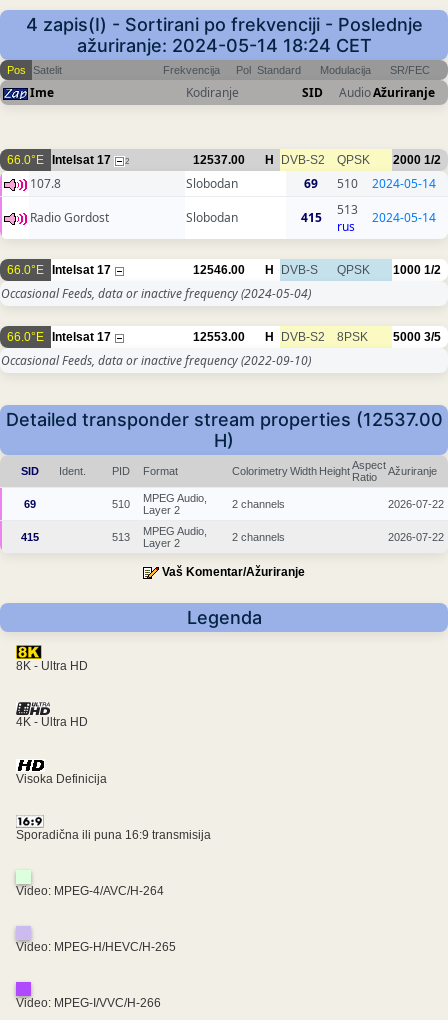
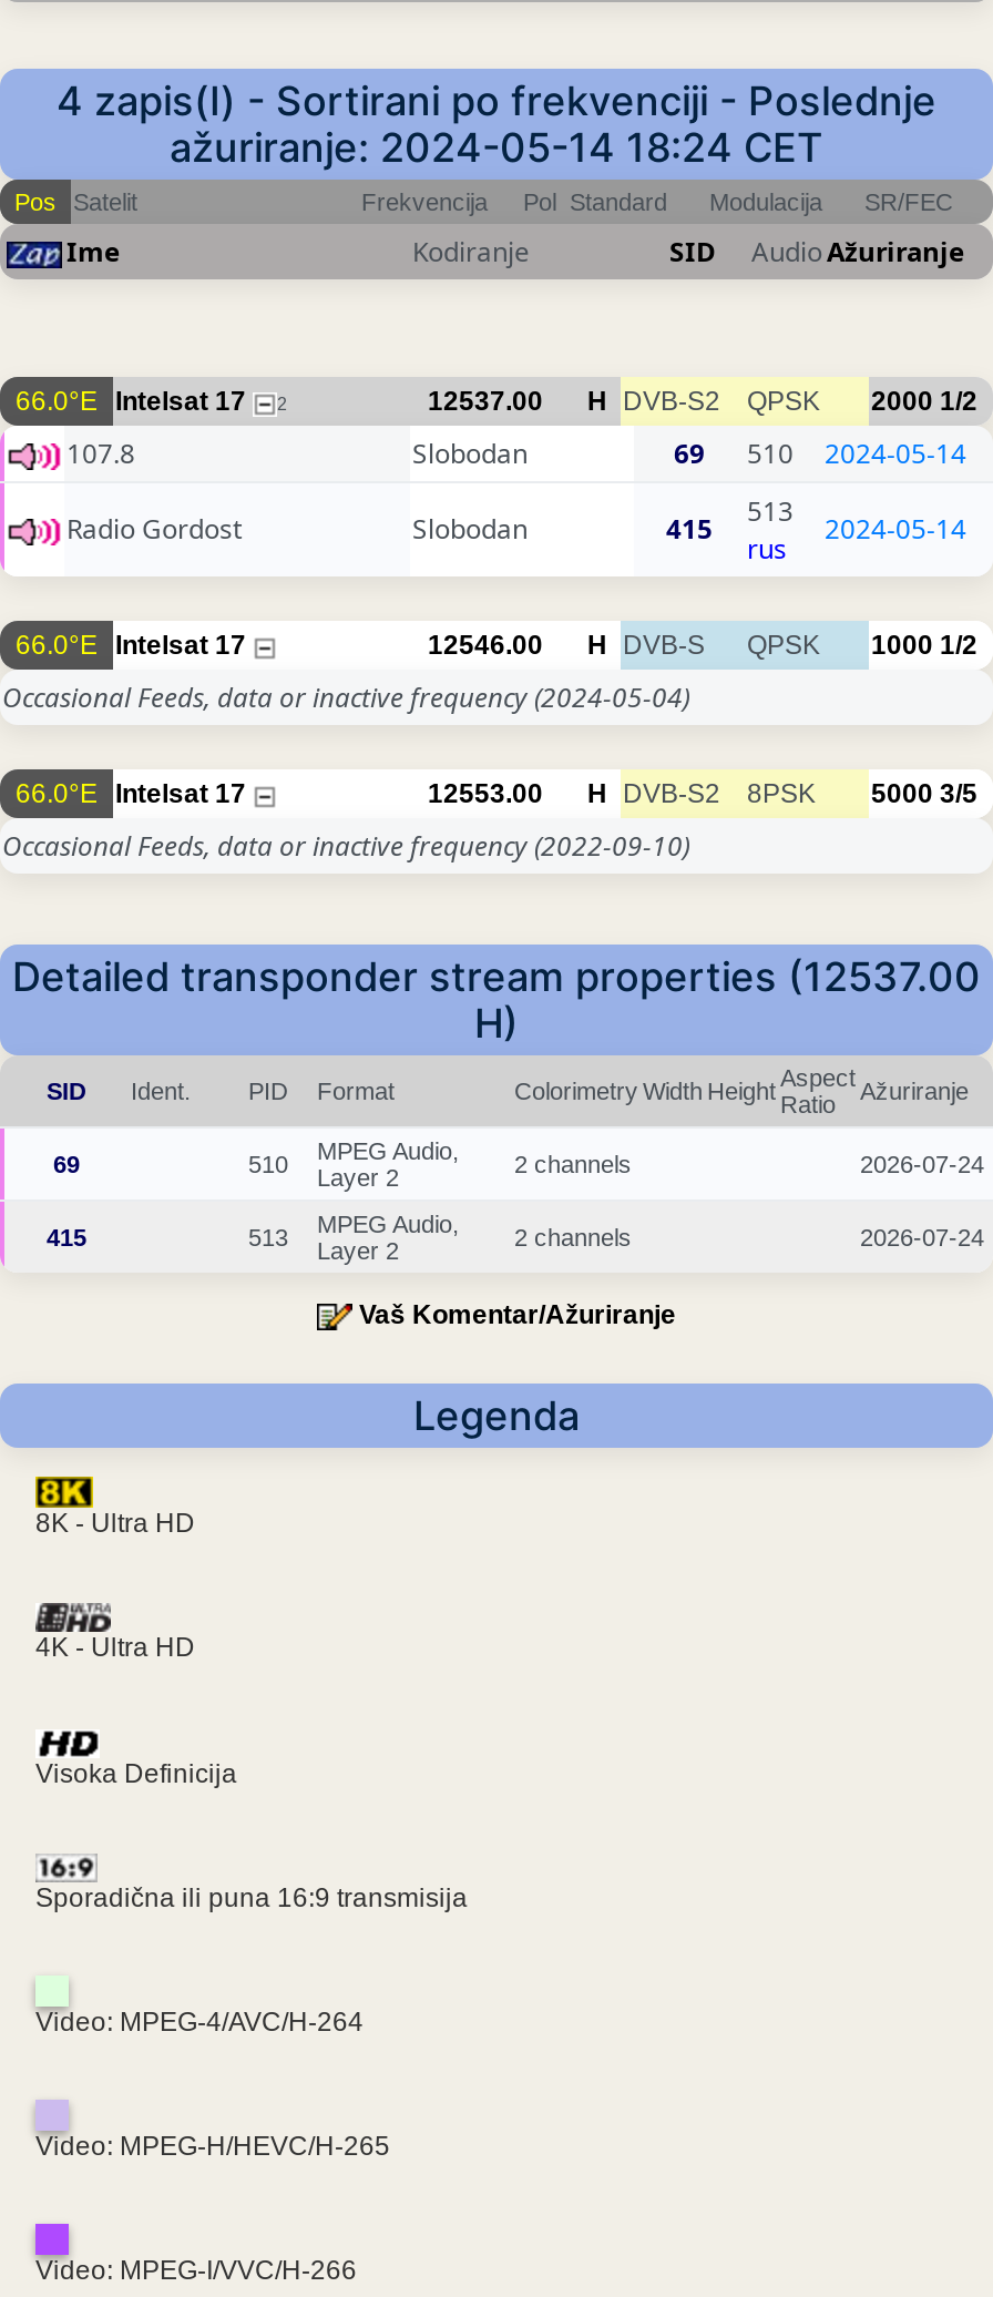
- 2026-07-22
+ 2026-07-24

- 2026-07-22
+ 2026-07-24
